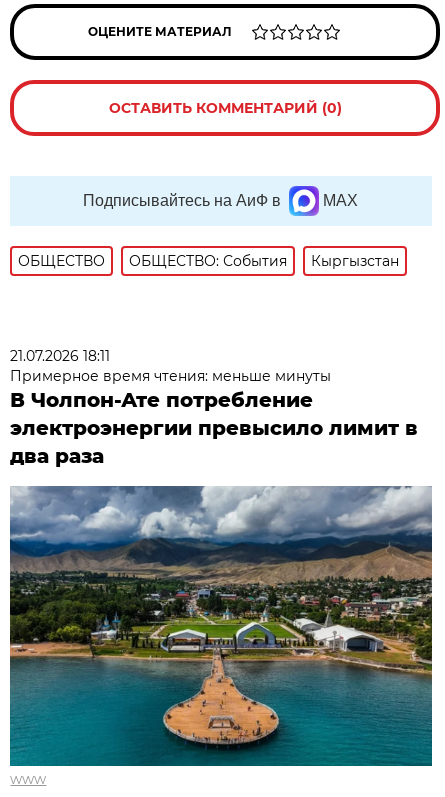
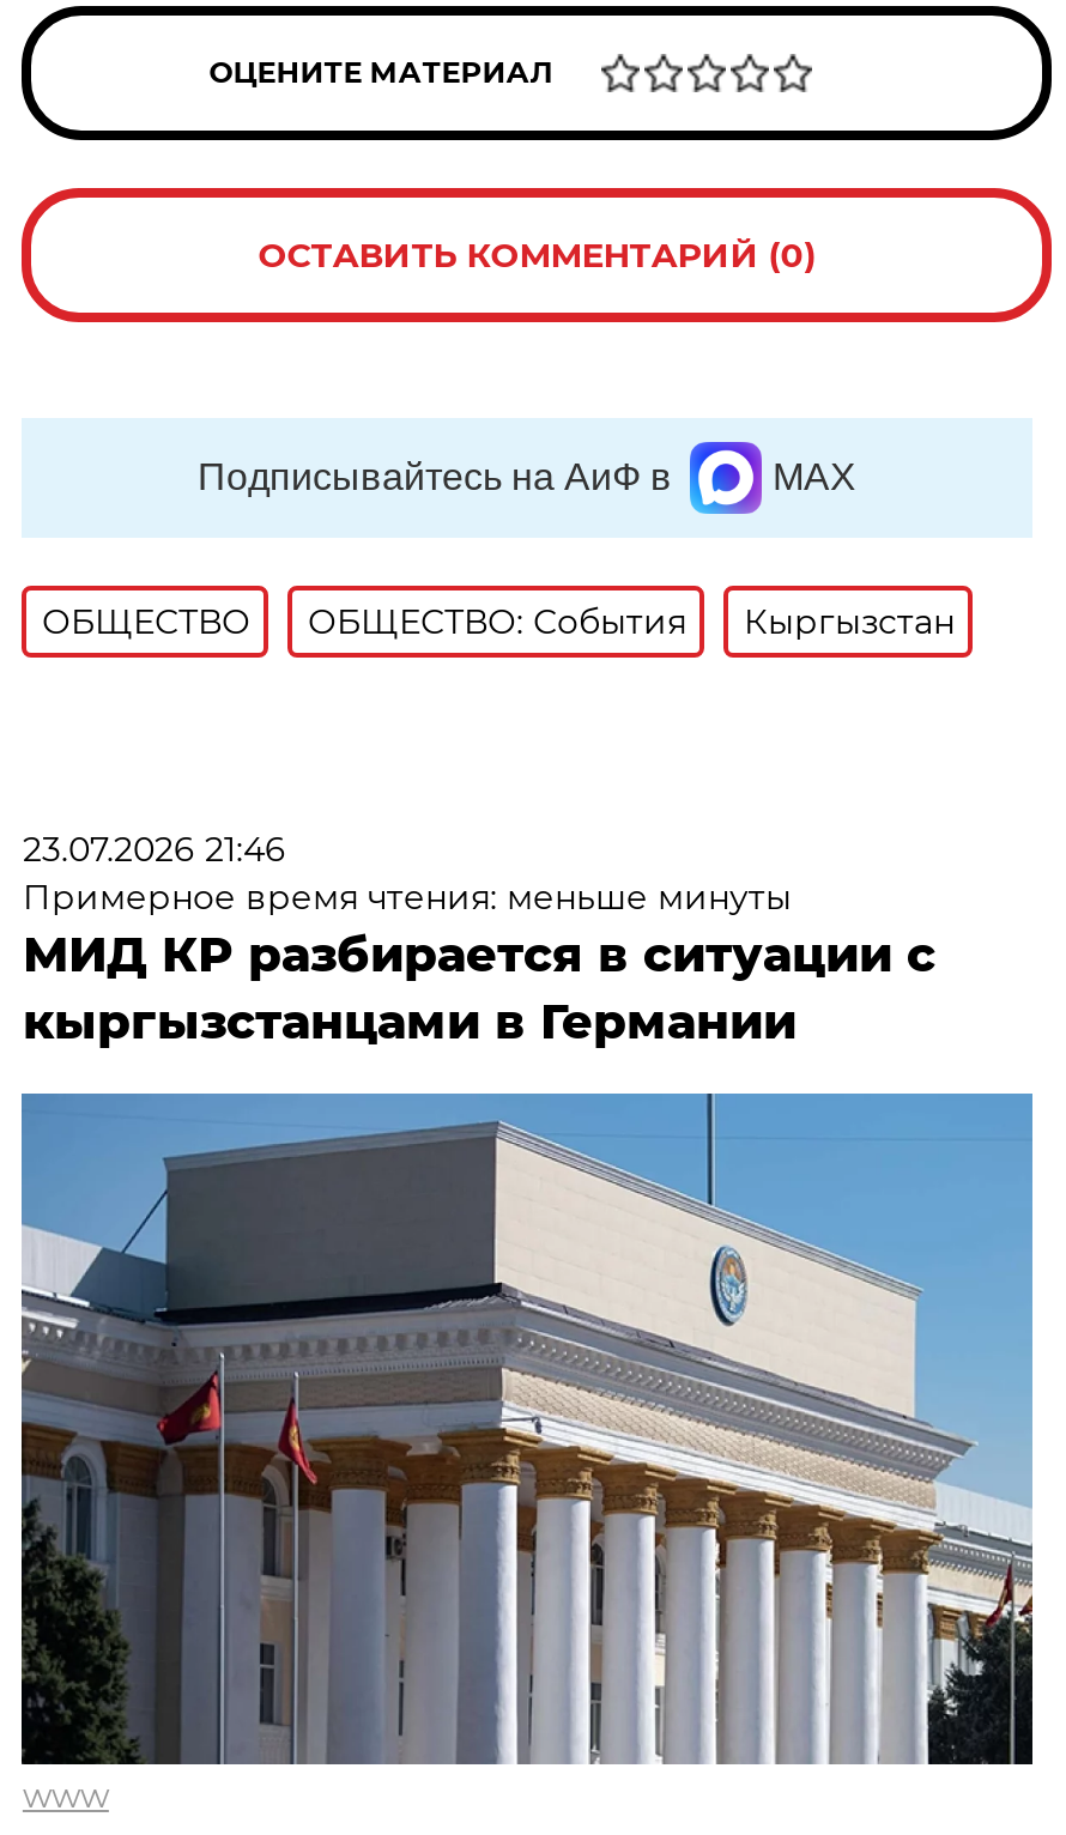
- 21.07.2026 18:11
+ 23.07.2026 21:46

- В Чолпон-Ате потребление
- электроэнергии превысило лимит в
- два раза
+ МИД КР разбирается в ситуации с
+ кыргызстанцами в Германии

- [image]
+ [image]
